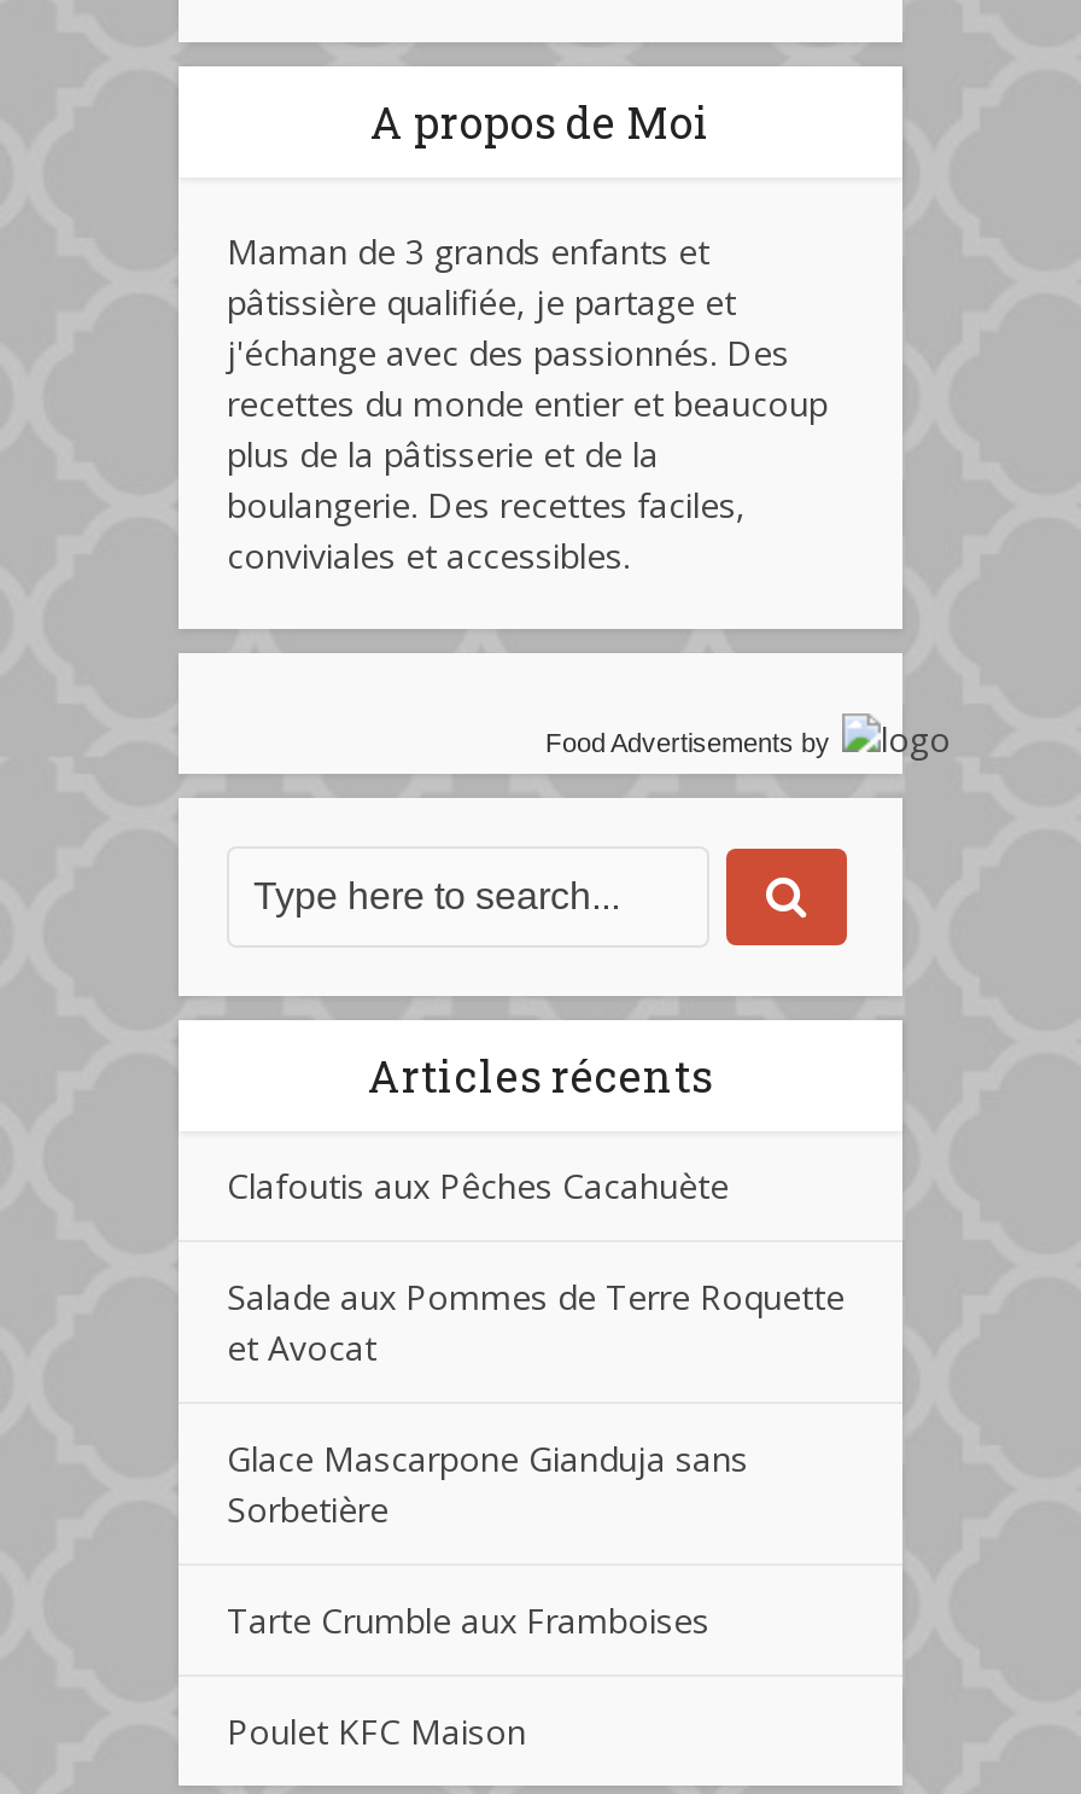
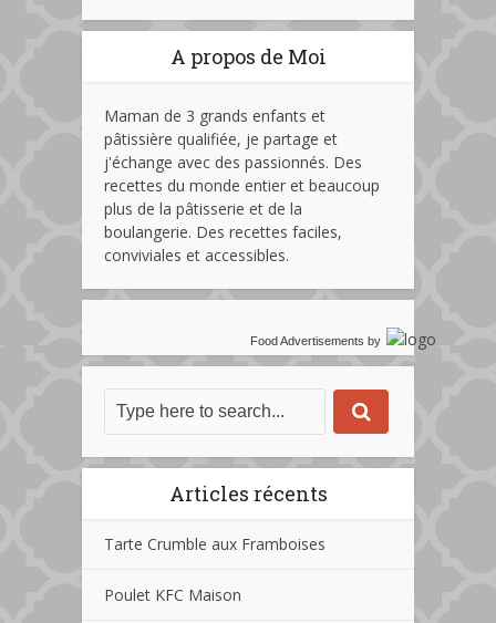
- Clafoutis aux Pêches Cacahuète
- Salade aux Pommes de Terre Roquette
- et Avocat
- Glace Mascarpone Gianduja sans
- Sorbetière
